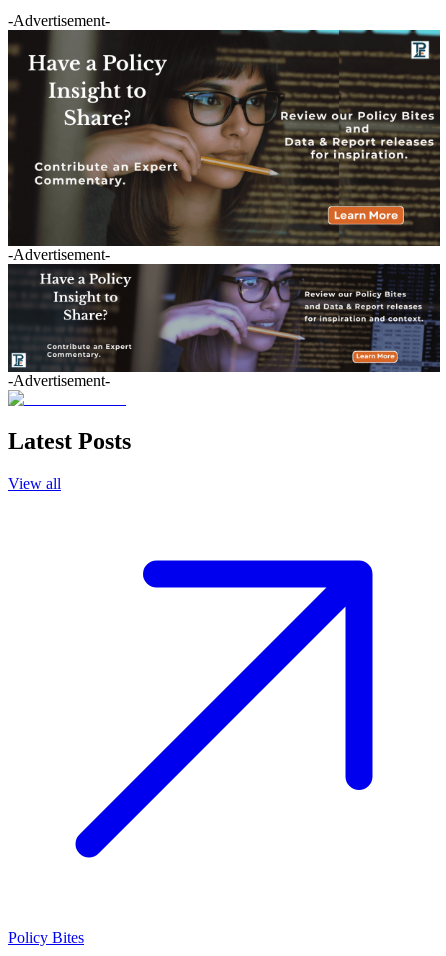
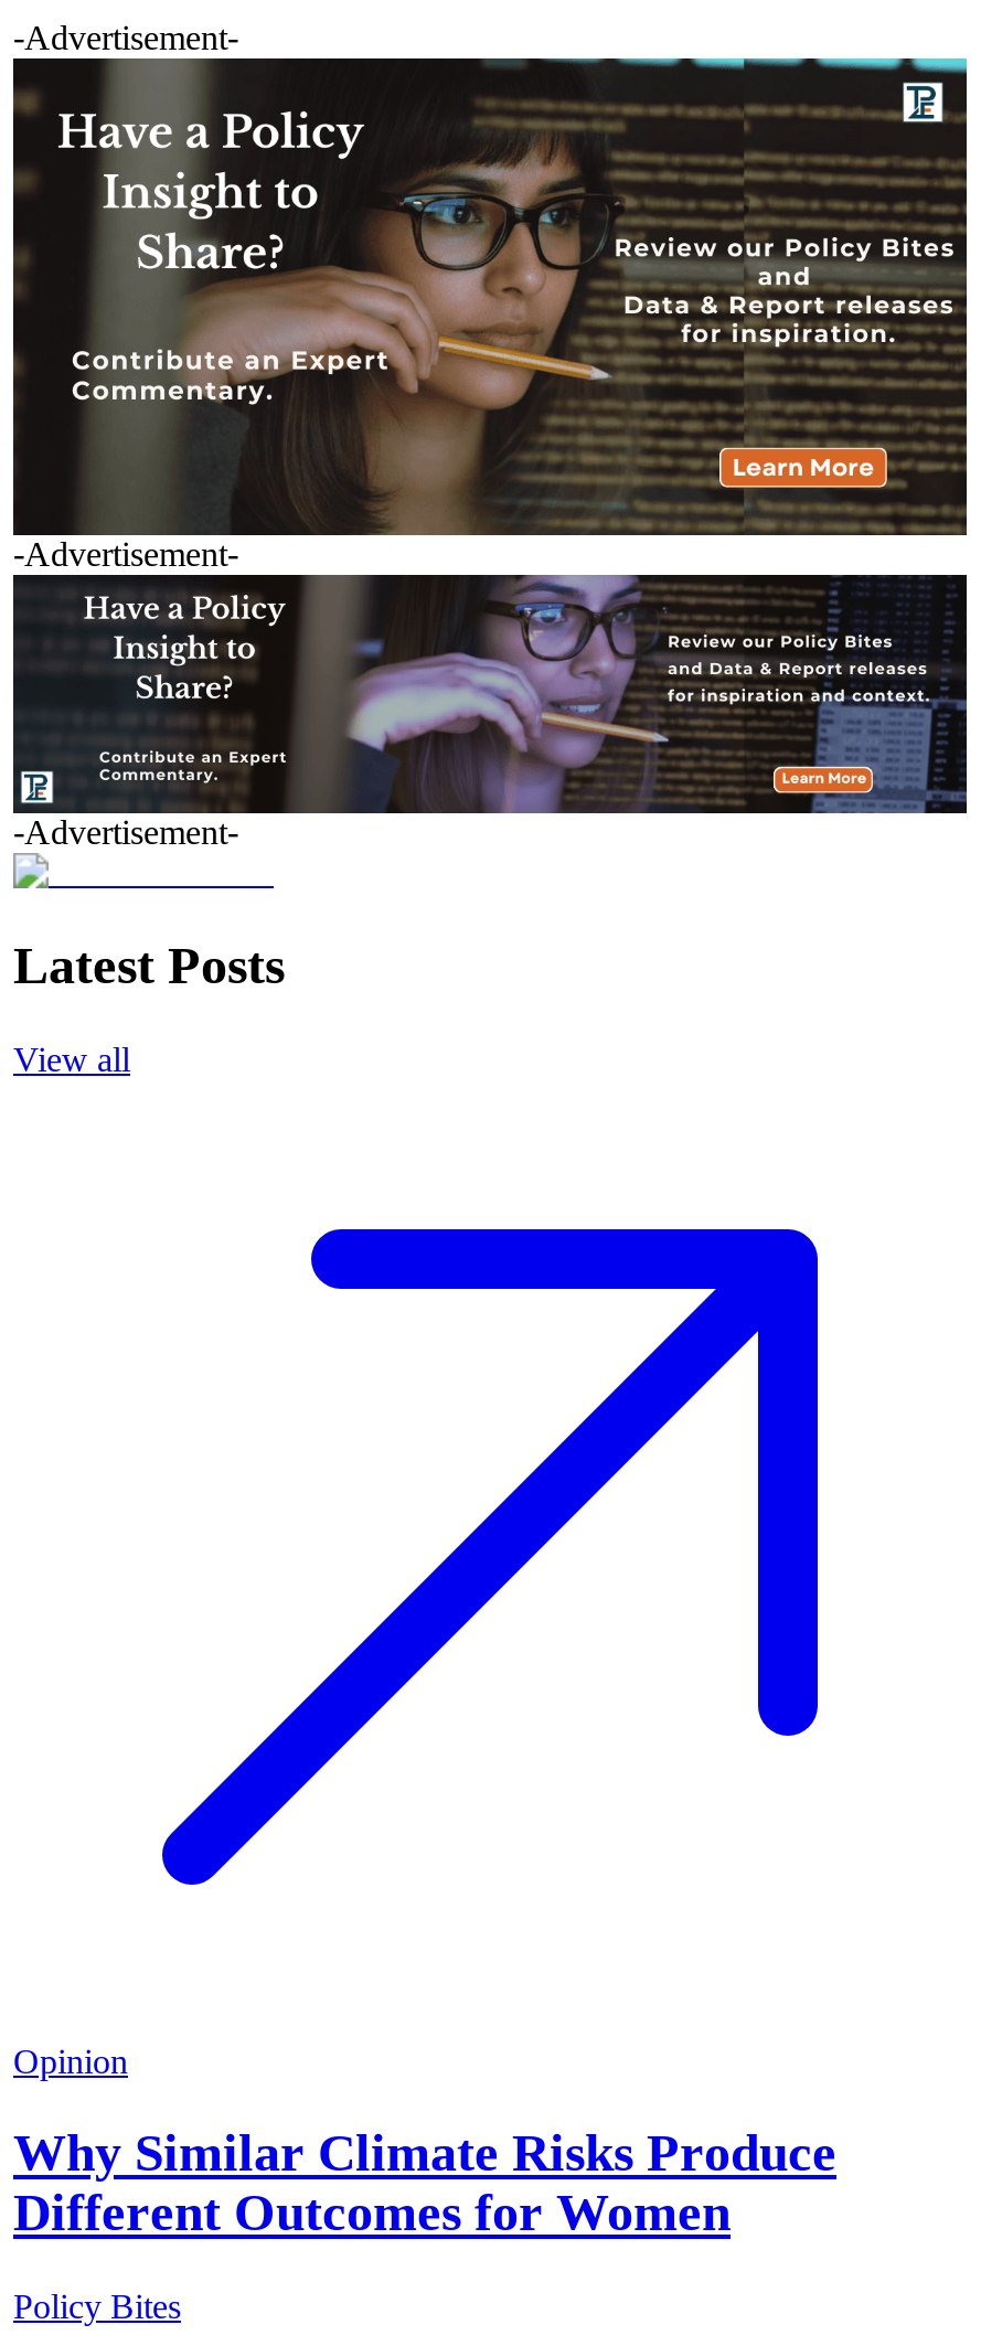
+ Opinion
+ Why Similar Climate Risks Produce
+ Different Outcomes for Women
